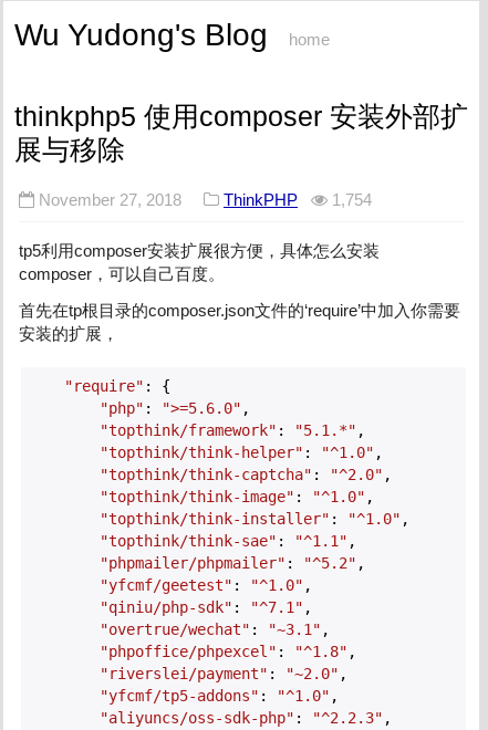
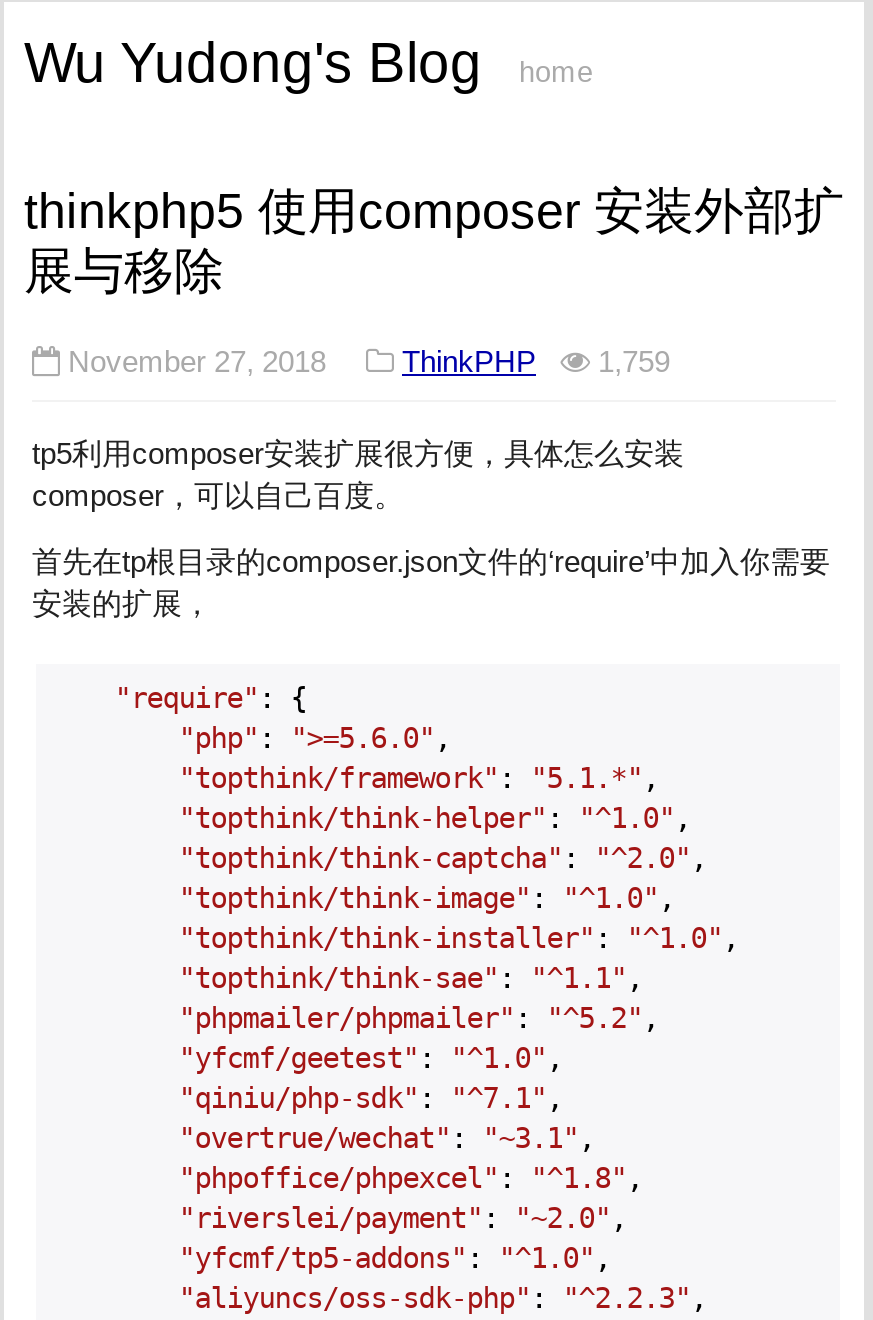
- November 27, 2018 ThinkPHP 1,754
+ November 27, 2018 ThinkPHP 1,759
